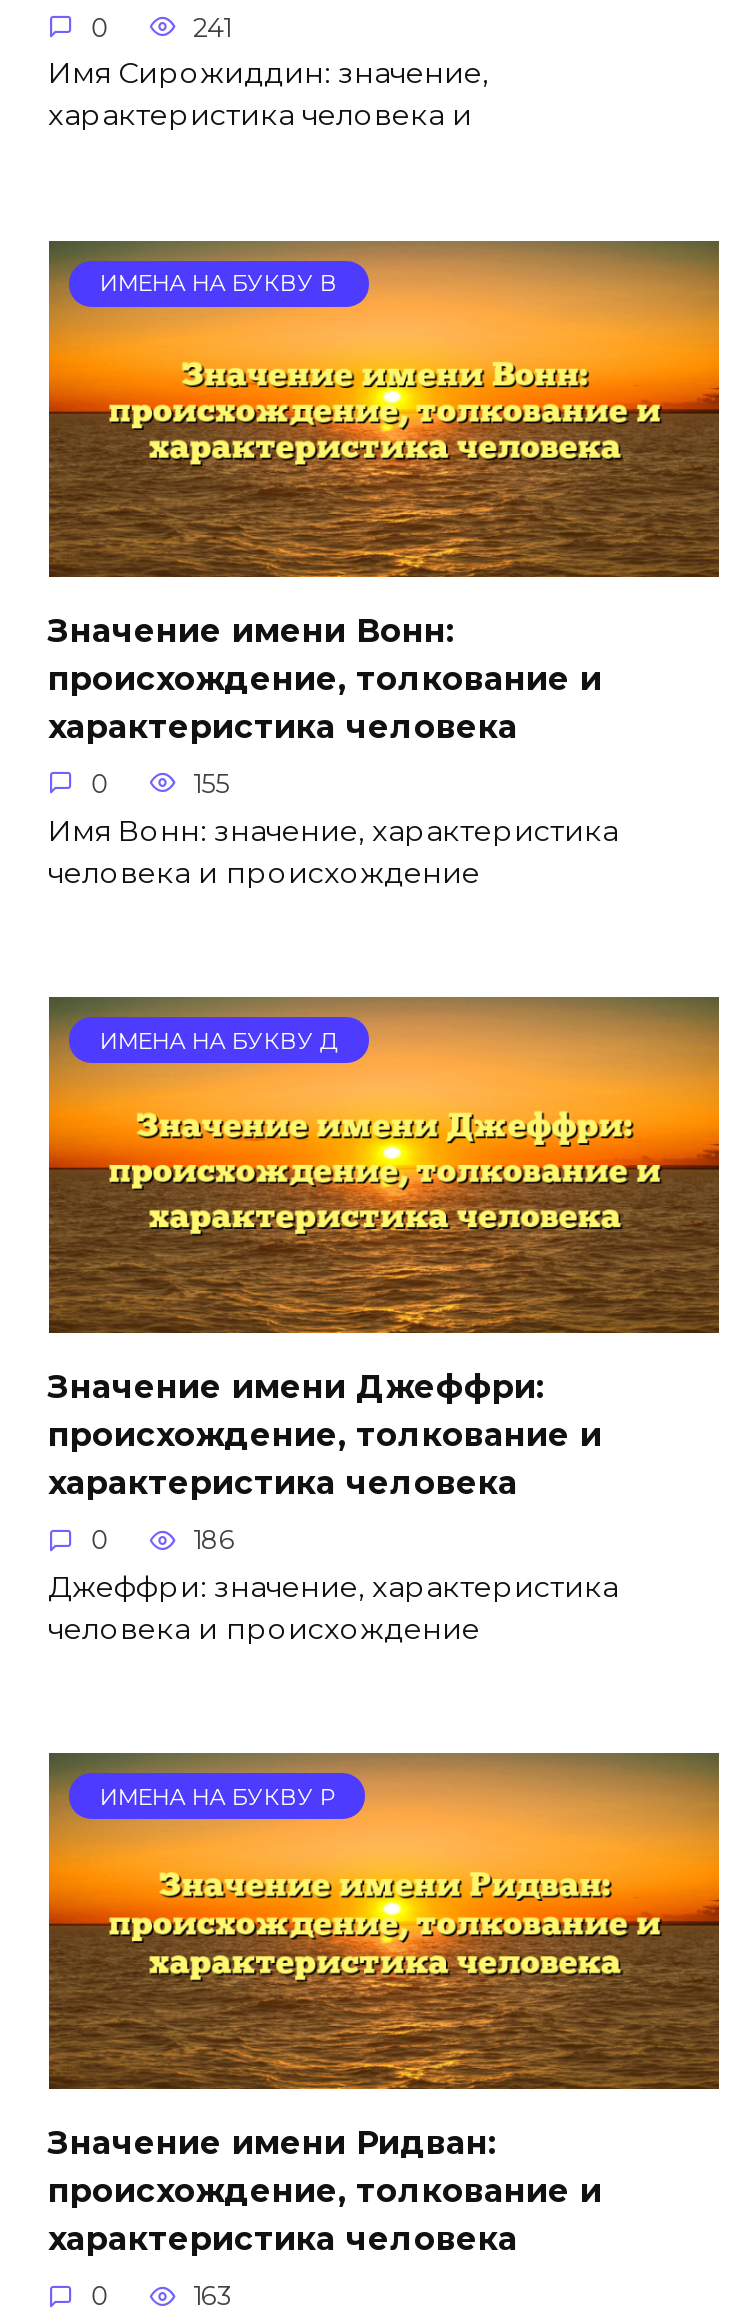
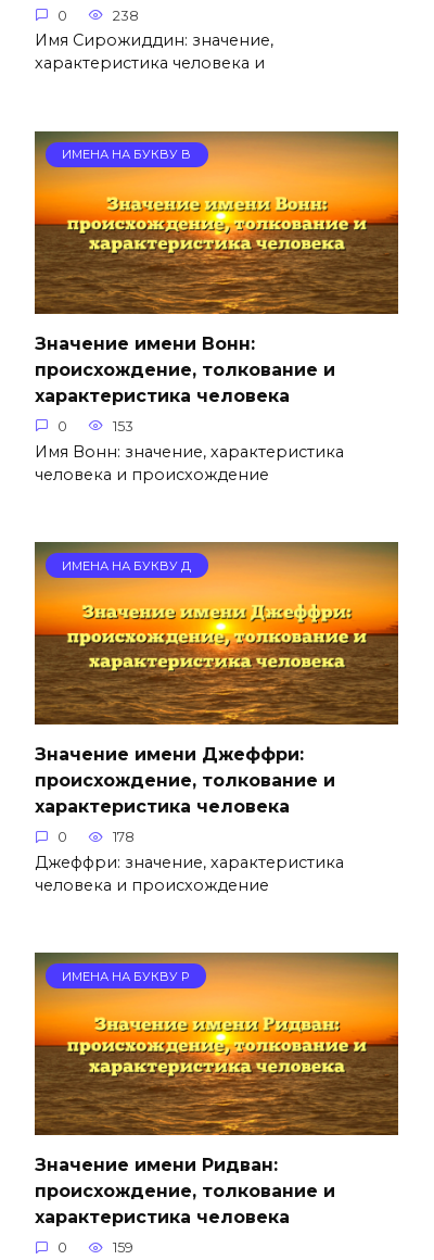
- 241
+ 238

- 155
+ 153

- 186
+ 178

- 163
+ 159
